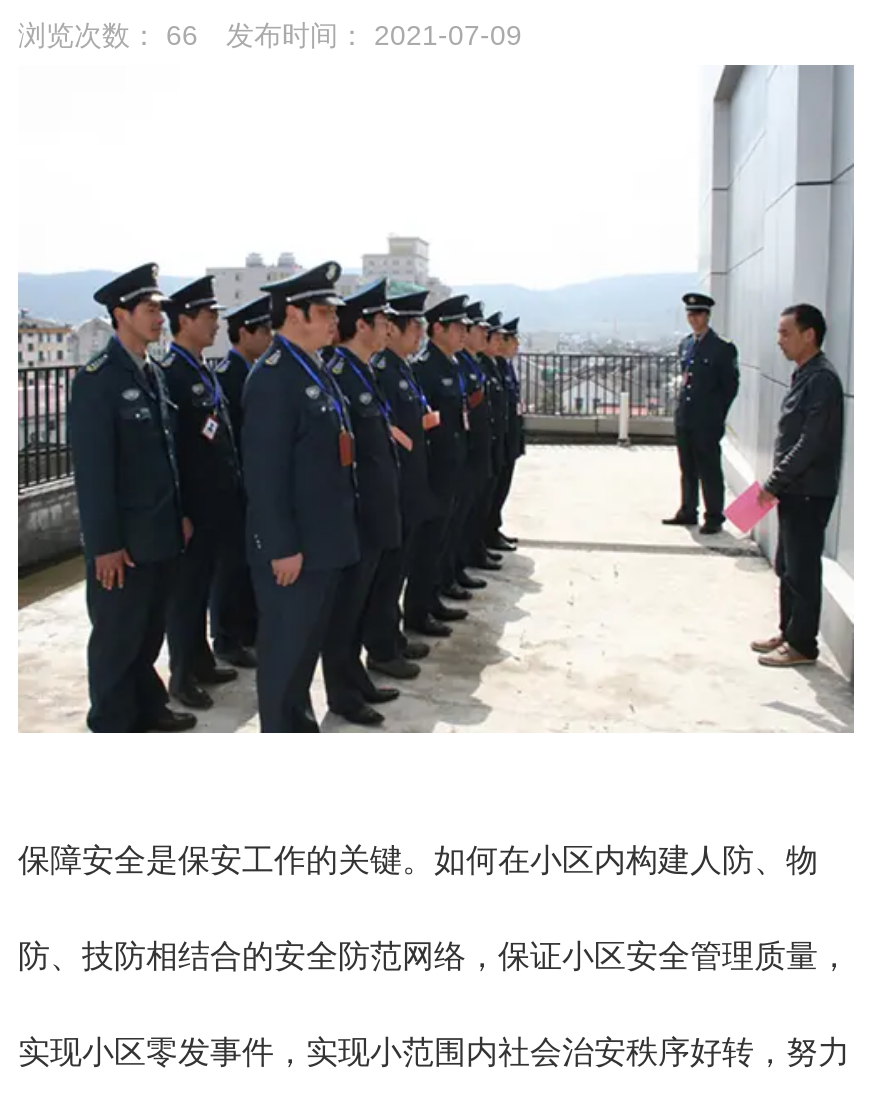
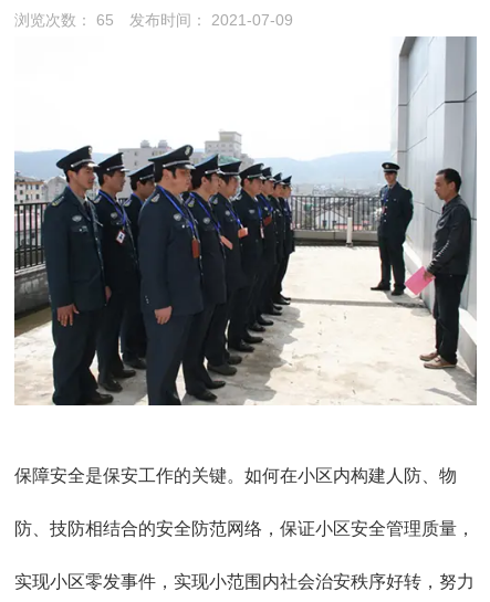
- 浏览次数：66 发布时间： 2021-07-09
+ 浏览次数：65 发布时间： 2021-07-09
